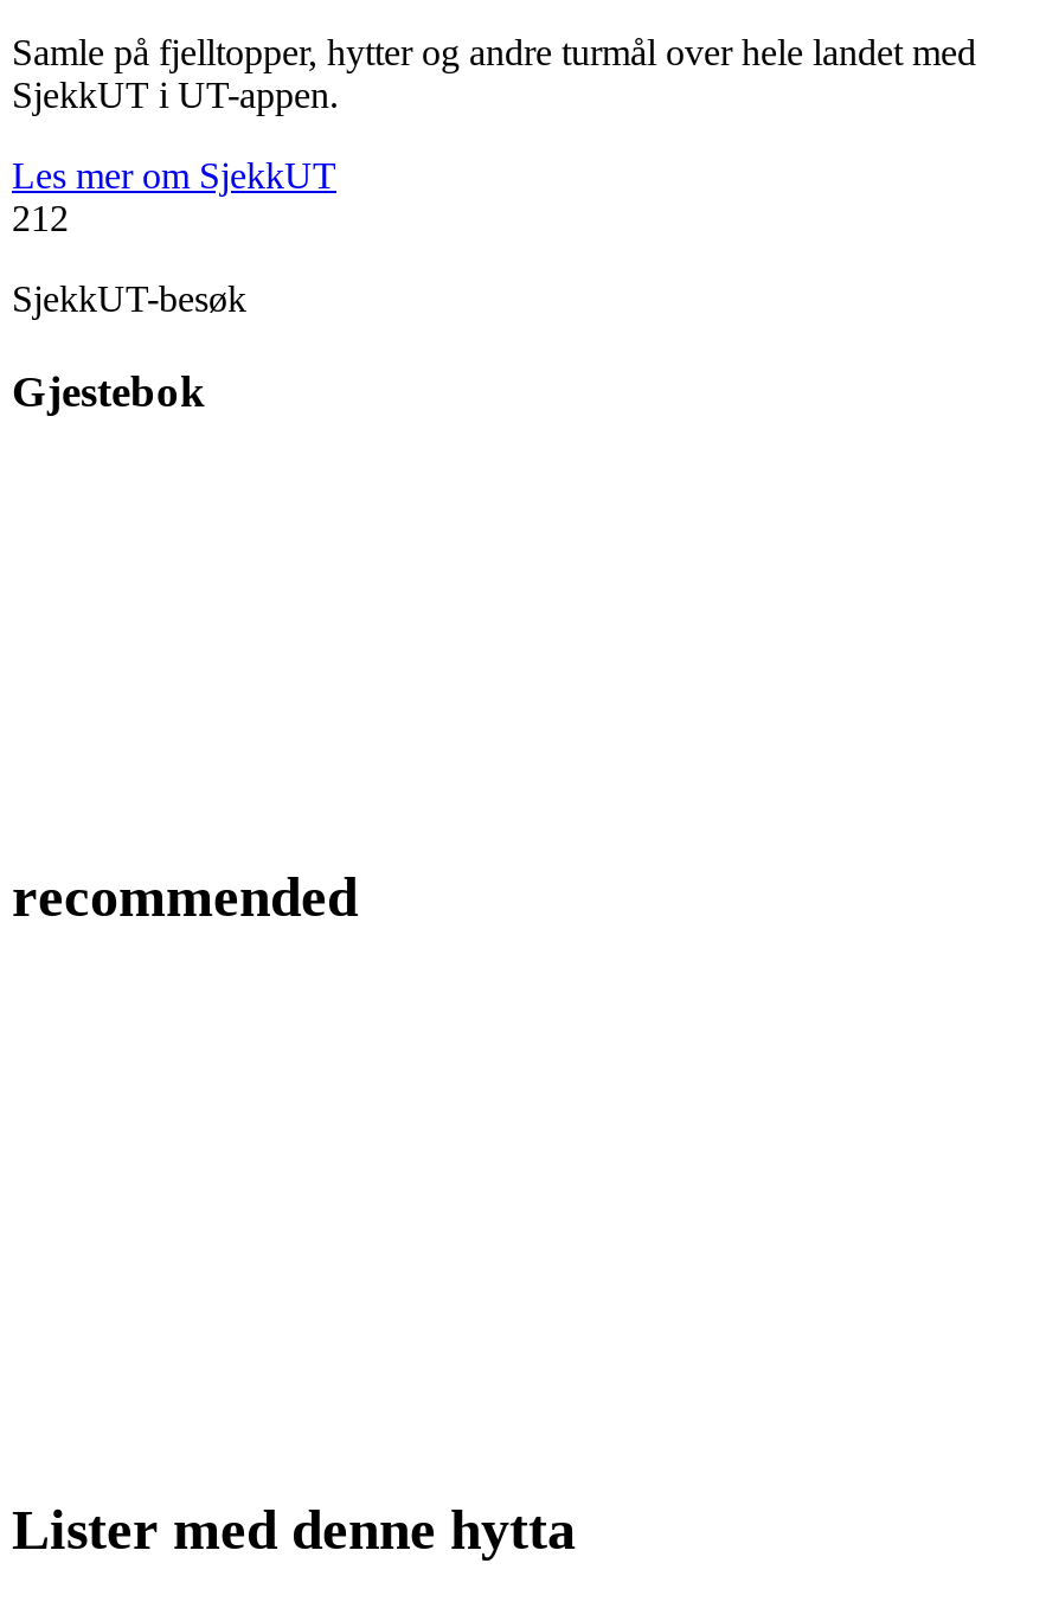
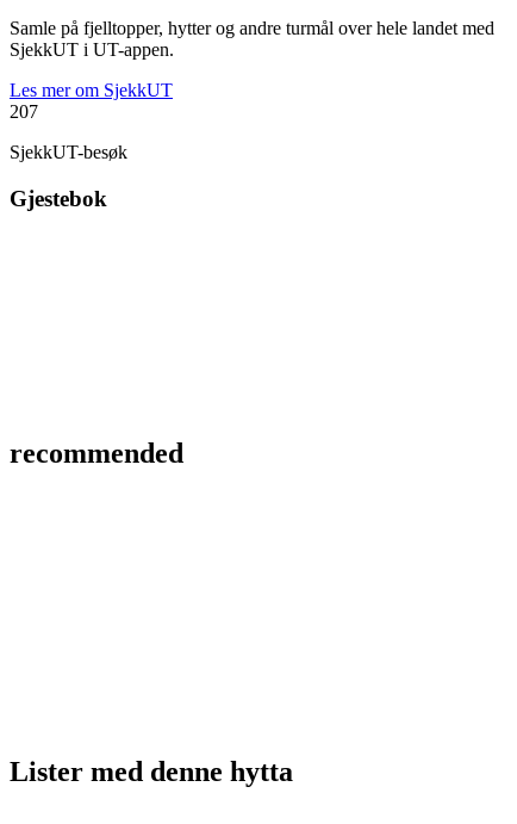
- 212
+ 207
